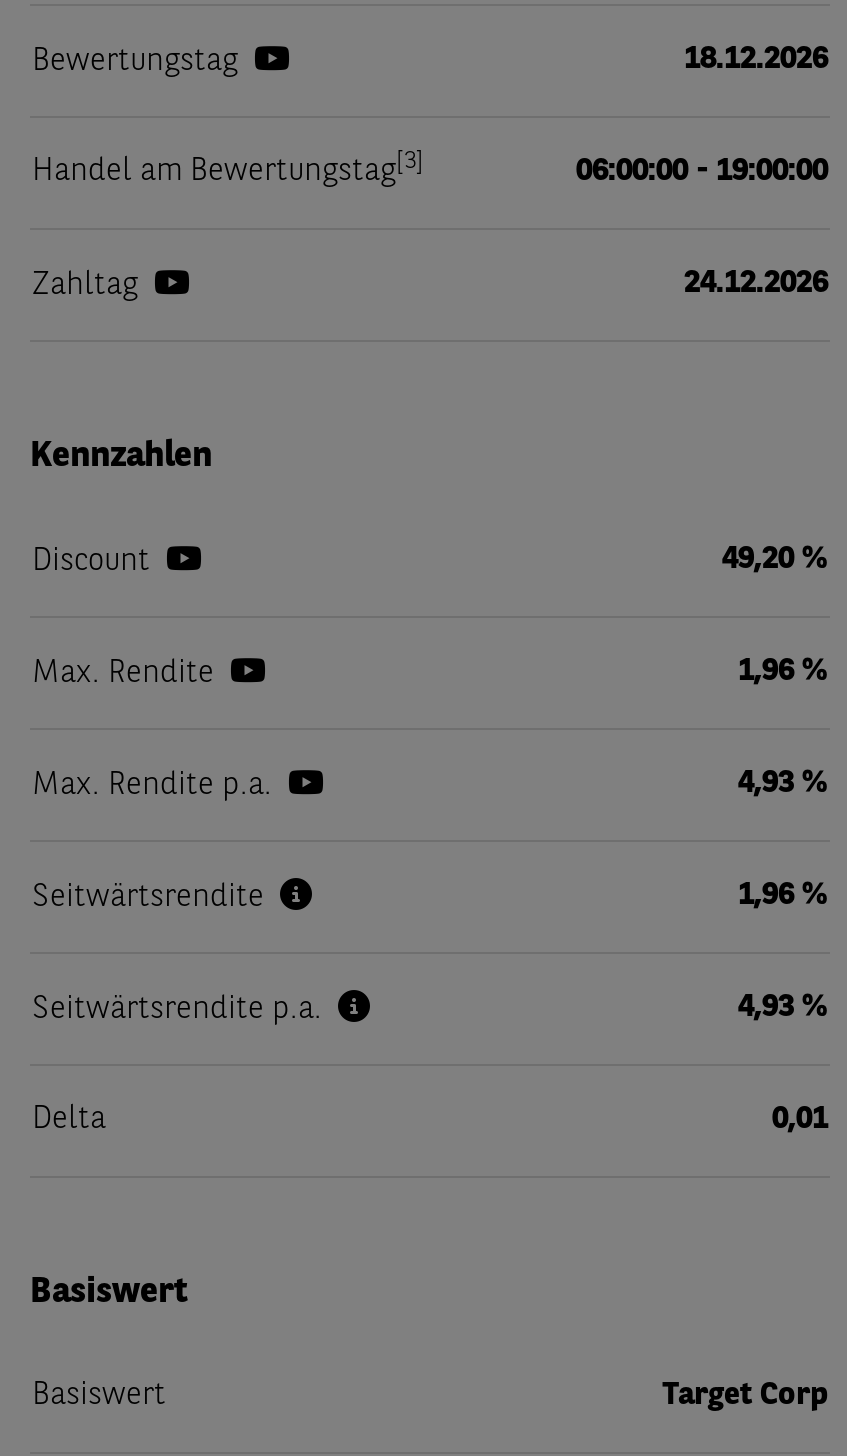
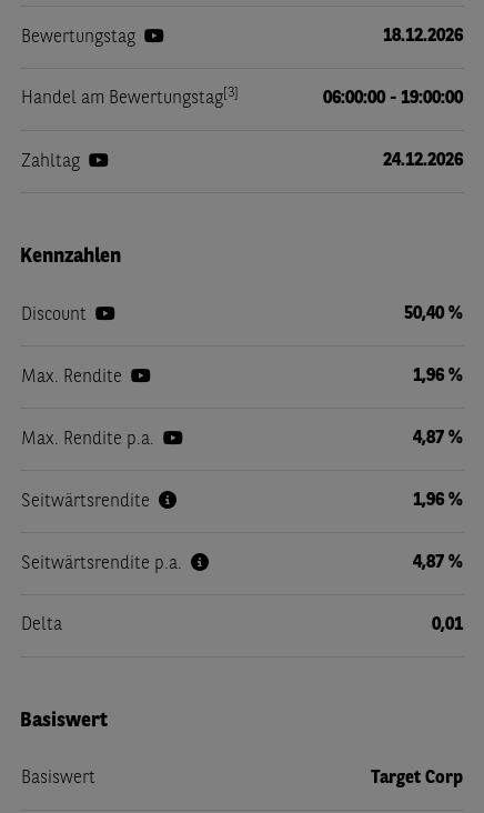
- 49,20 %
+ 50,40 %

- 4,93 %
+ 4,87 %

- 4,93 %
+ 4,87 %
